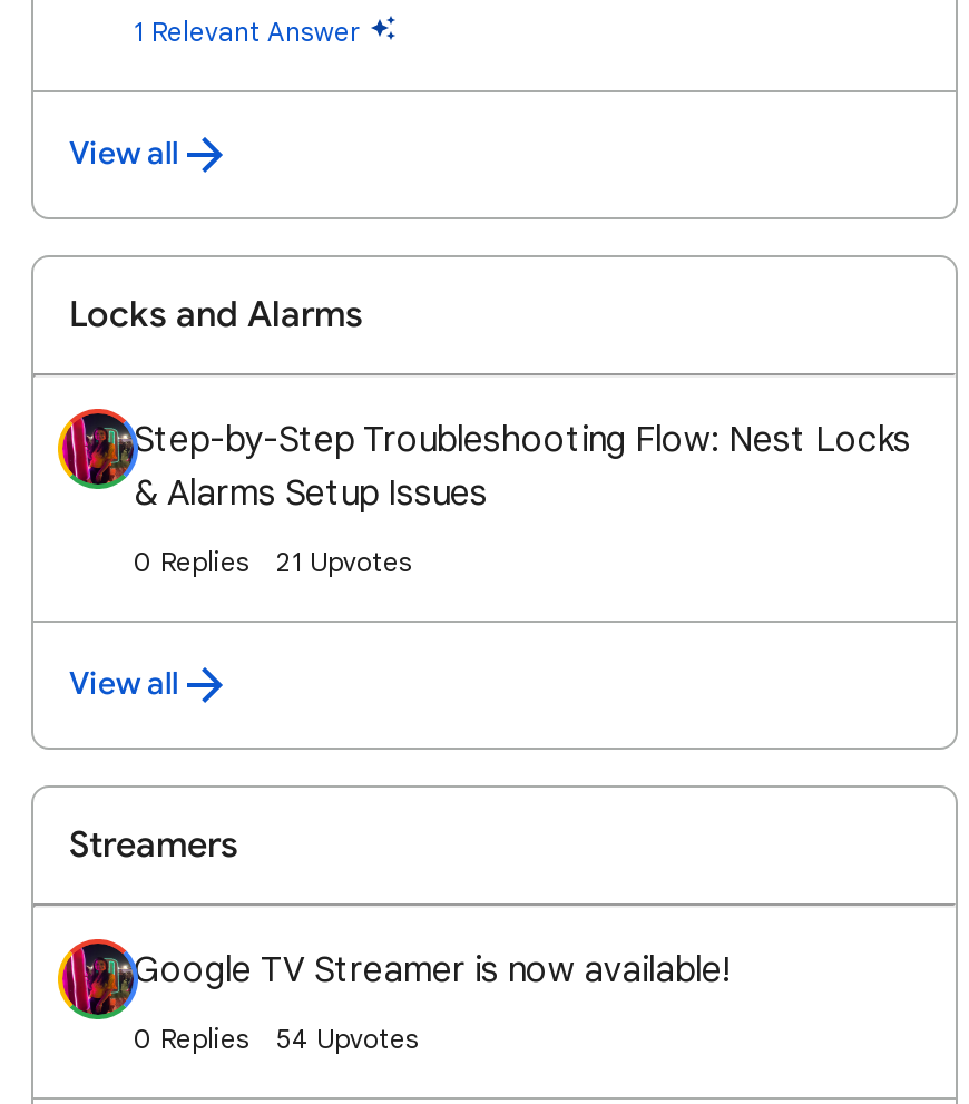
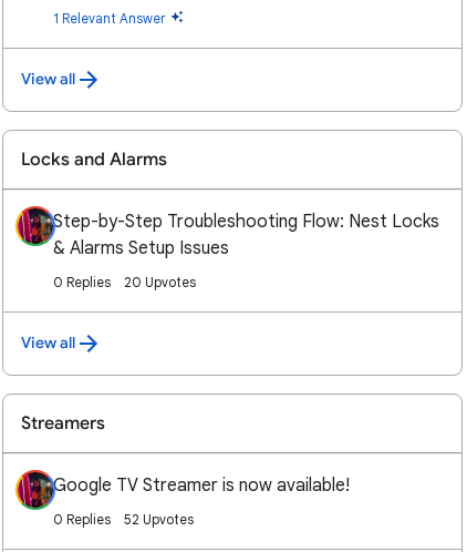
- 21 Upvotes
+ 20 Upvotes

- 54 Upvotes
+ 52 Upvotes
